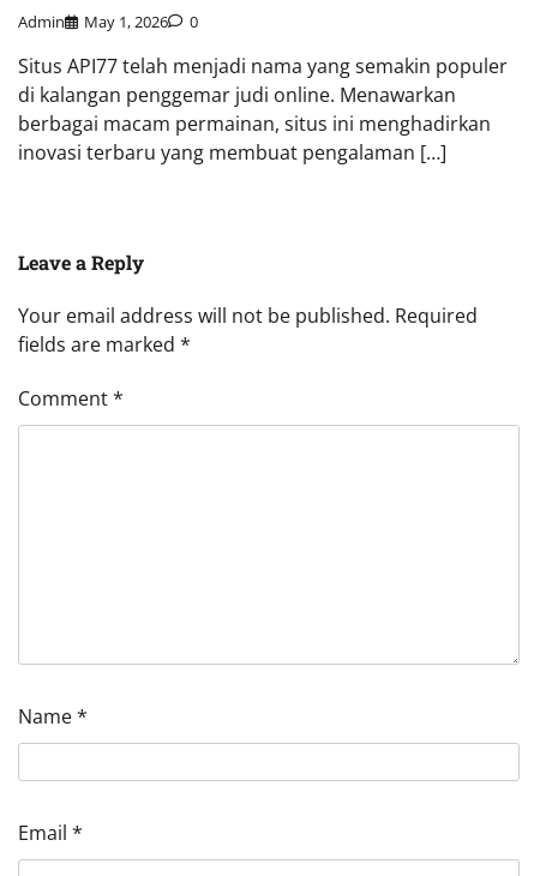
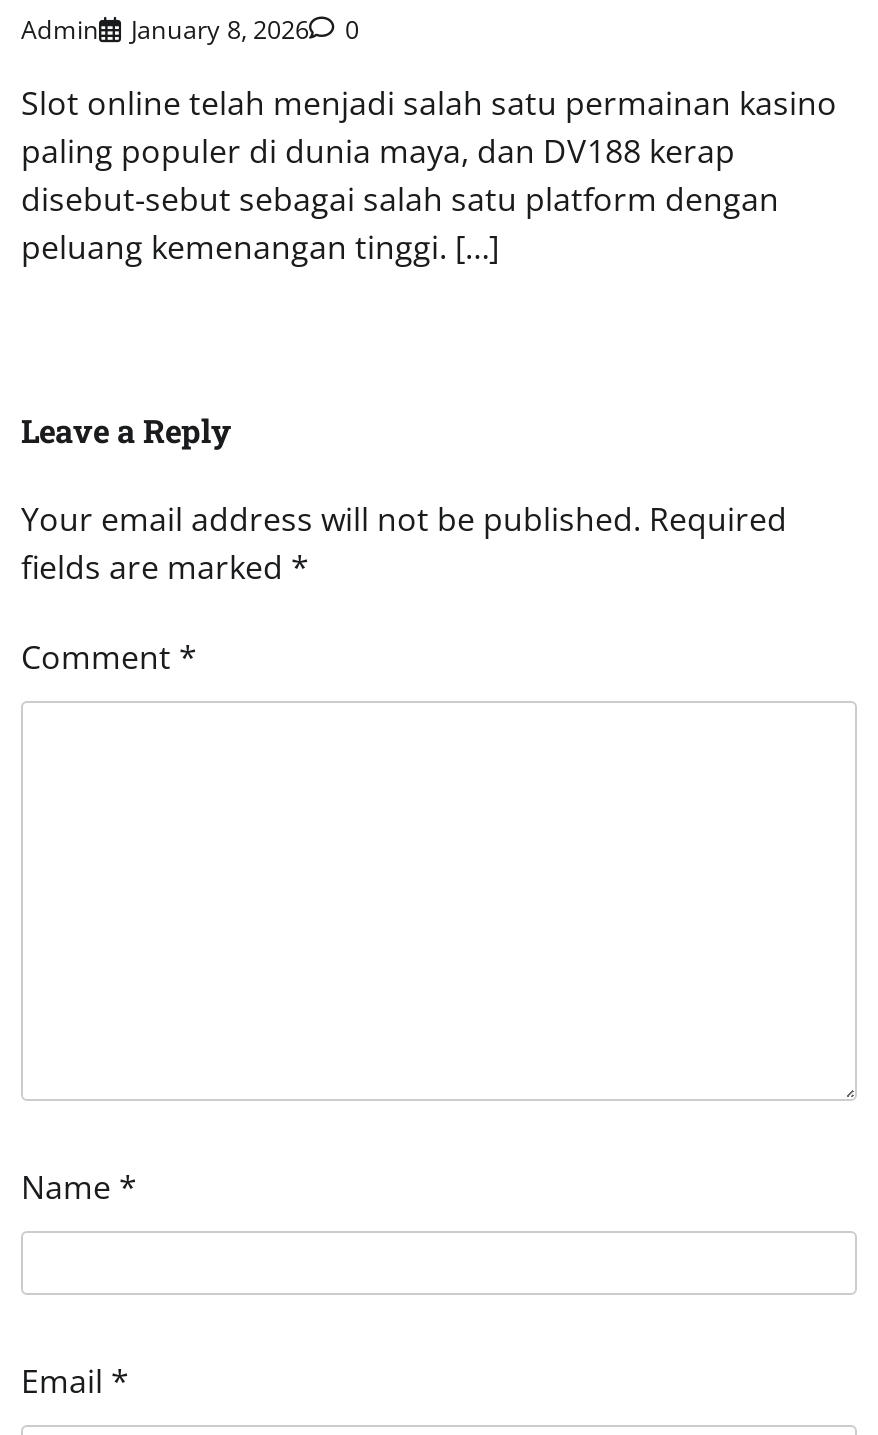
- Admin May 1, 2026 0
+ Admin January 8, 2026 0

- Situs API77 telah menjadi nama yang semakin populer
- di kalangan penggemar judi online. Menawarkan
- berbagai macam permainan, situs ini menghadirkan
- inovasi terbaru yang membuat pengalaman […]
+ Slot online telah menjadi salah satu permainan kasino
+ paling populer di dunia maya, dan DV188 kerap
+ disebut-sebut sebagai salah satu platform dengan
+ peluang kemenangan tinggi. […]
